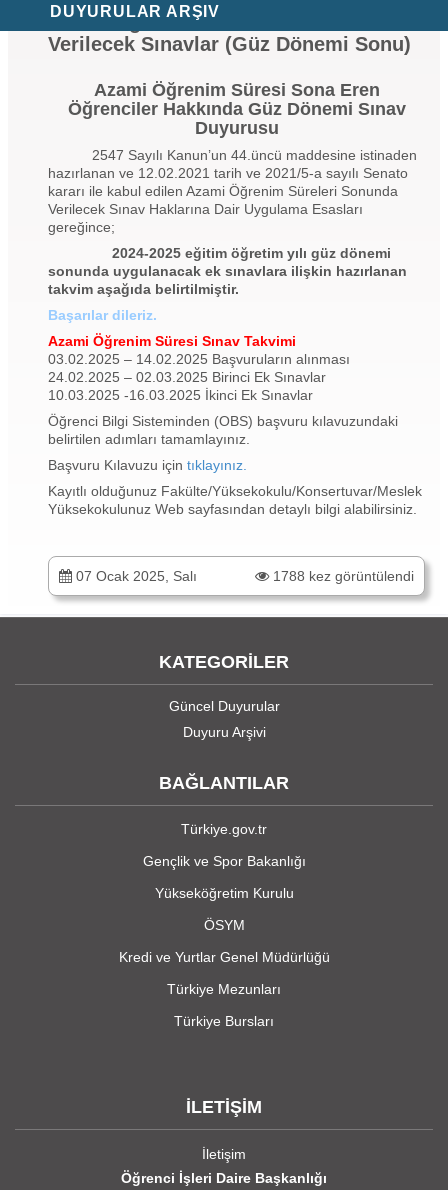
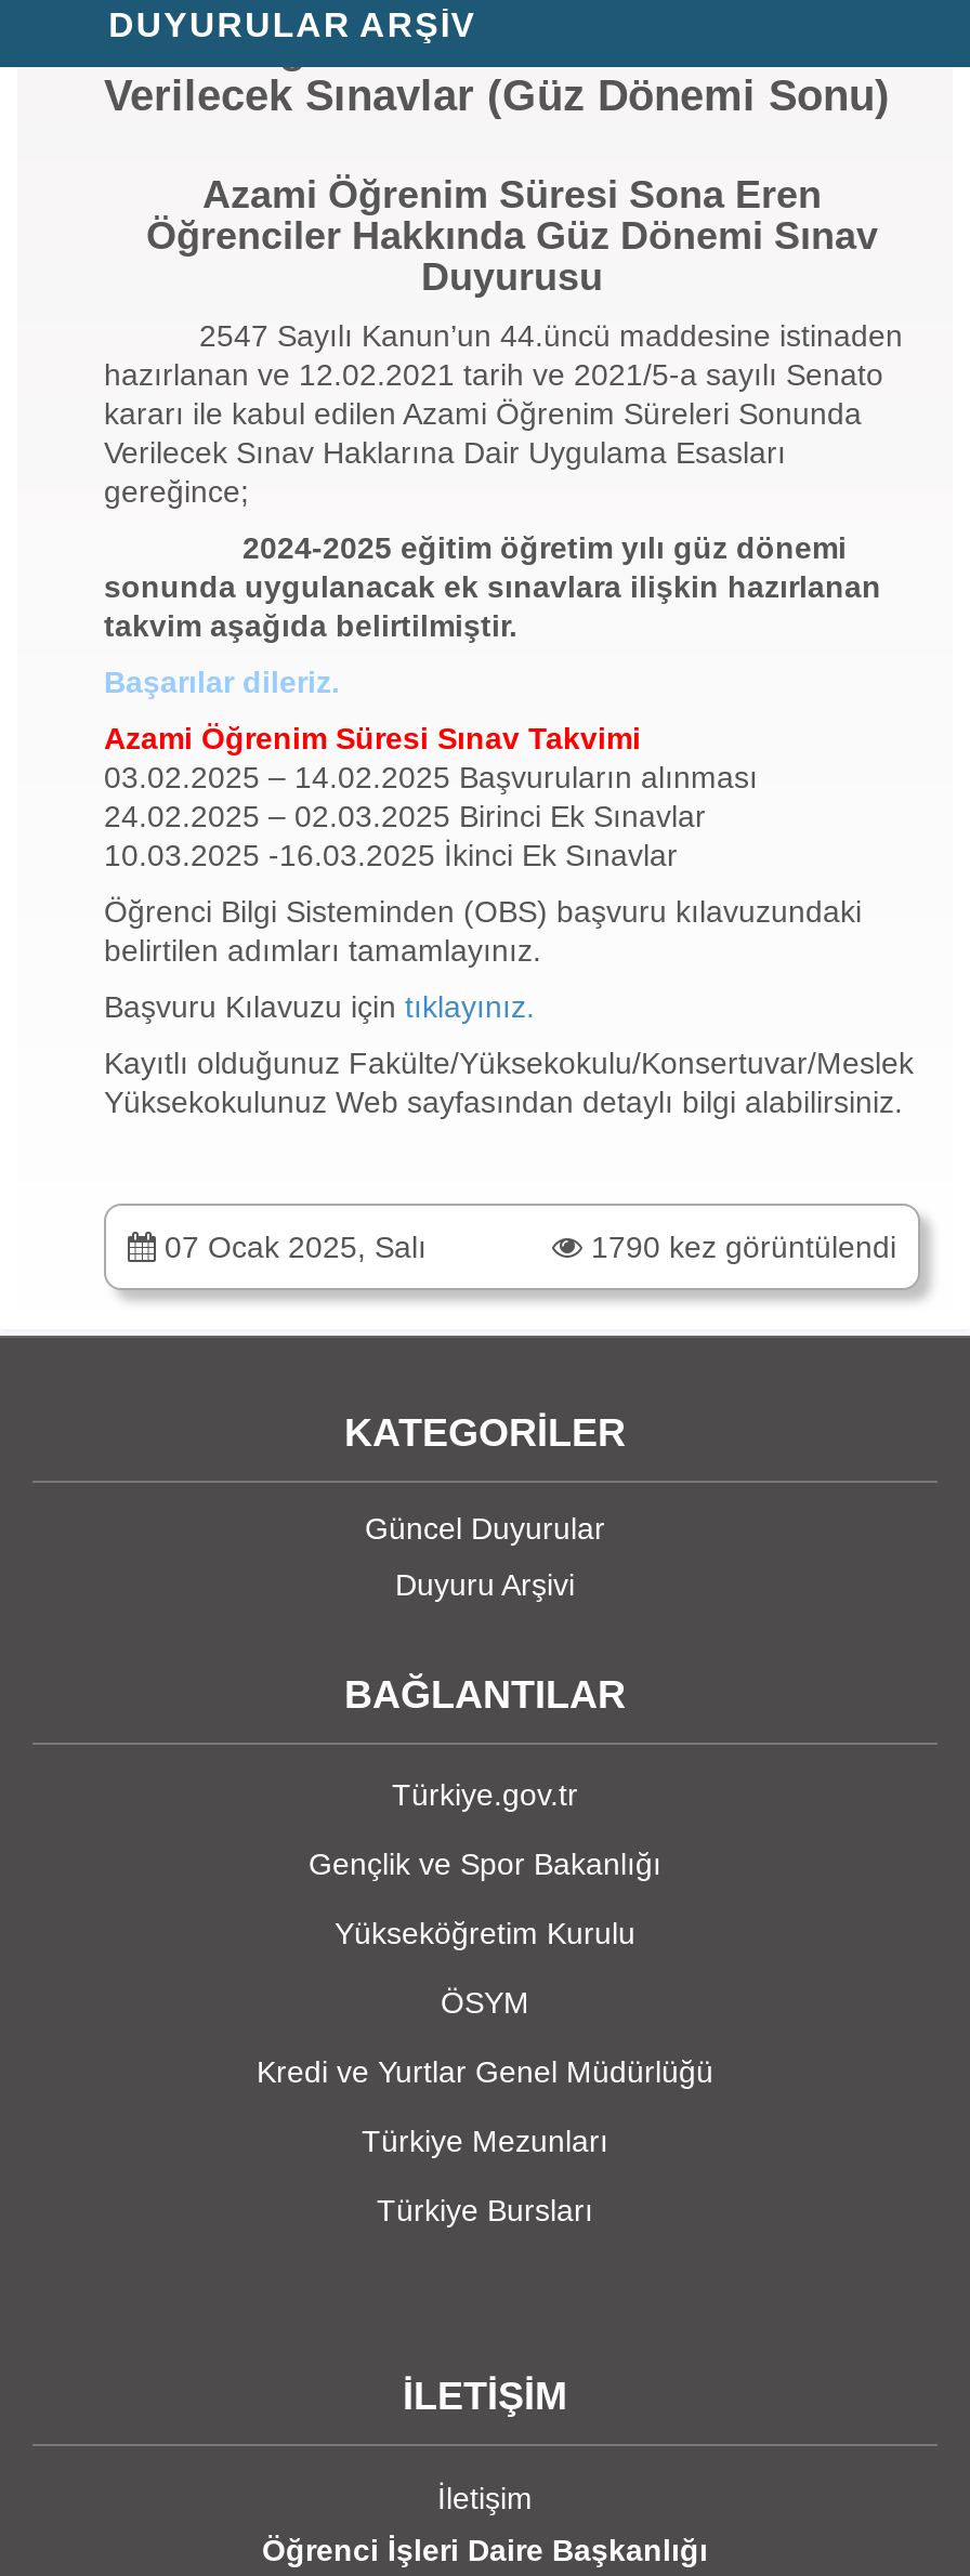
- 1788 kez görüntülendi
+ 1790 kez görüntülendi
